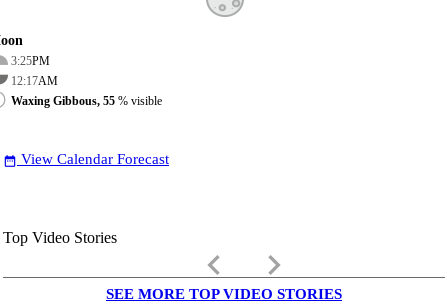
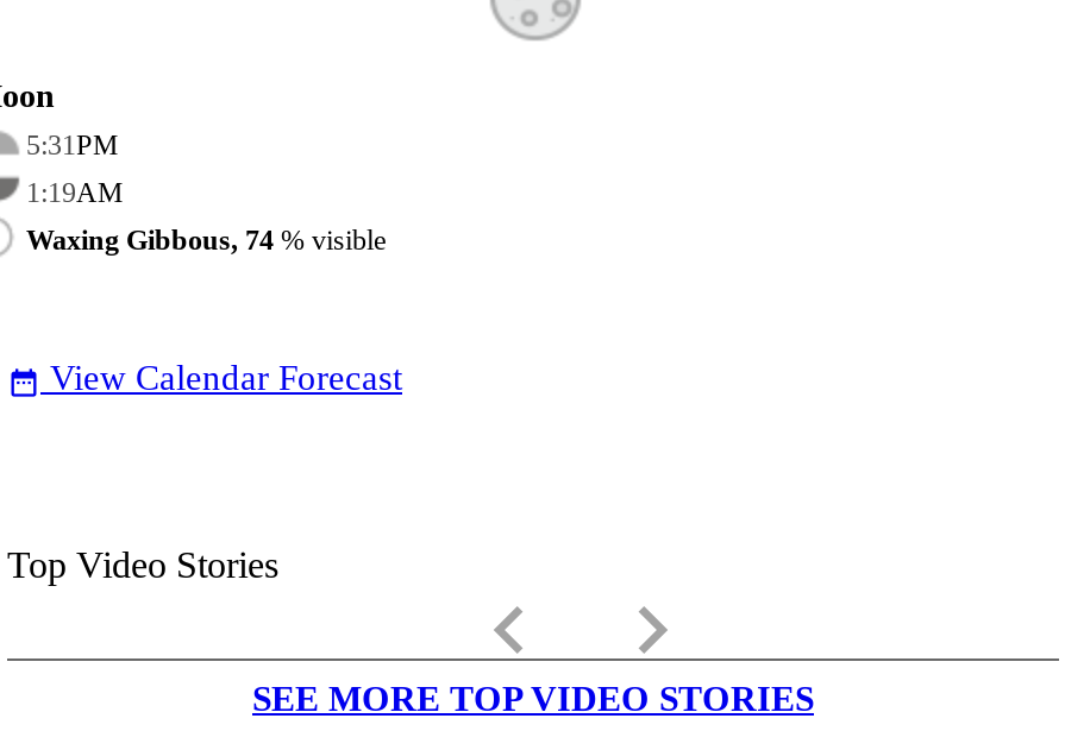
- 3:25 PM
+ 5:31 PM

- 12:17AM
+ 1:19AM

- Waxing Gibbous, 55% visible
+ Waxing Gibbous, 74% visible
